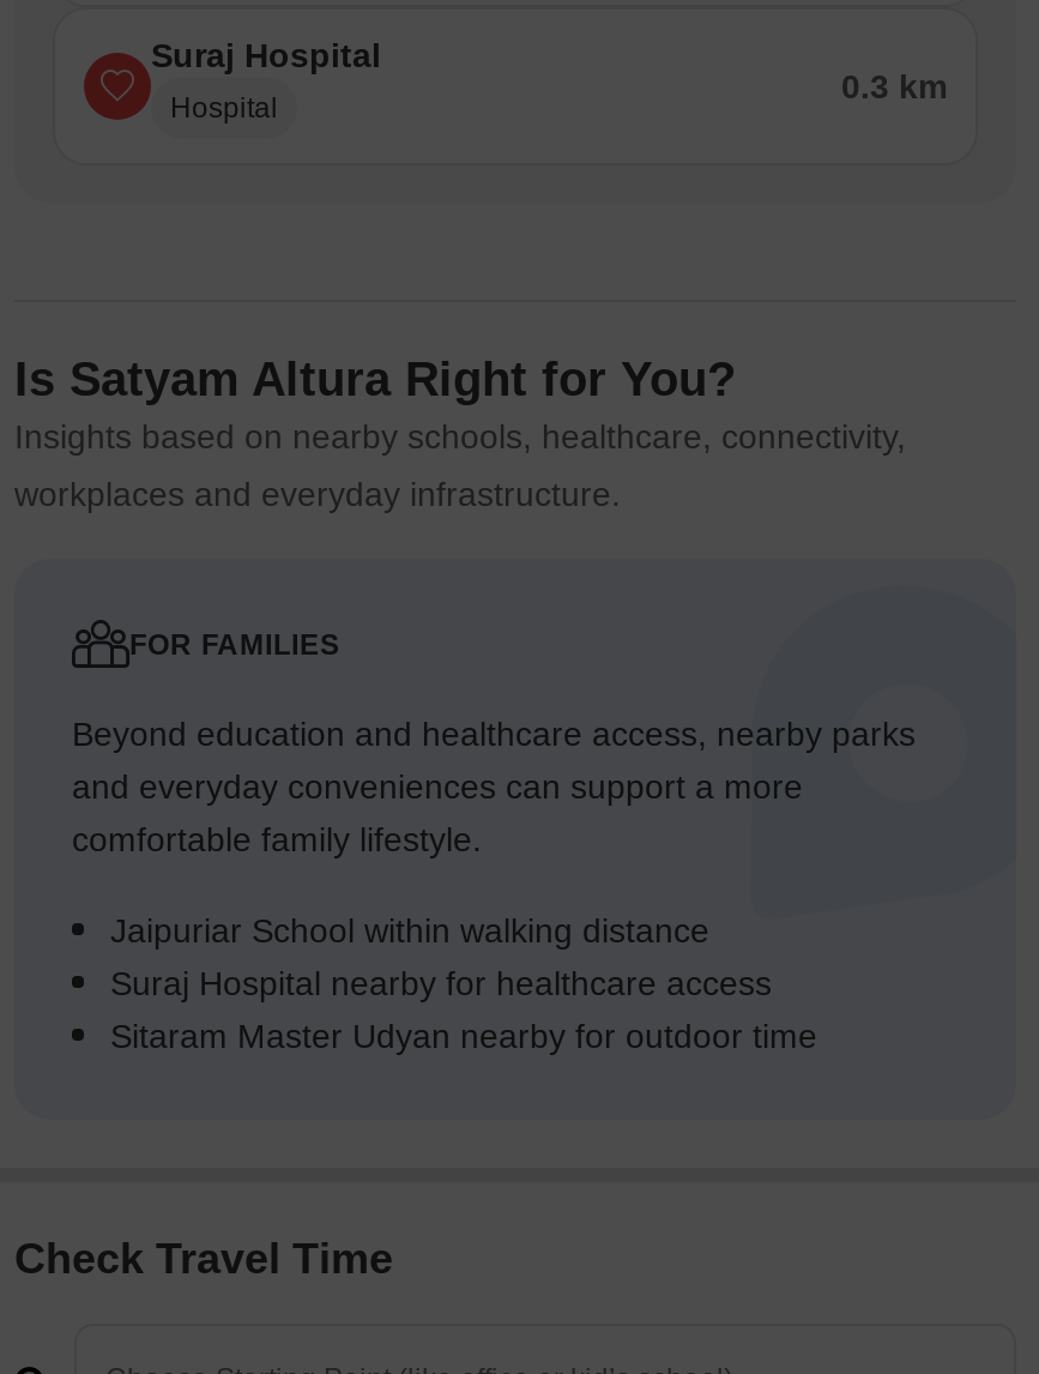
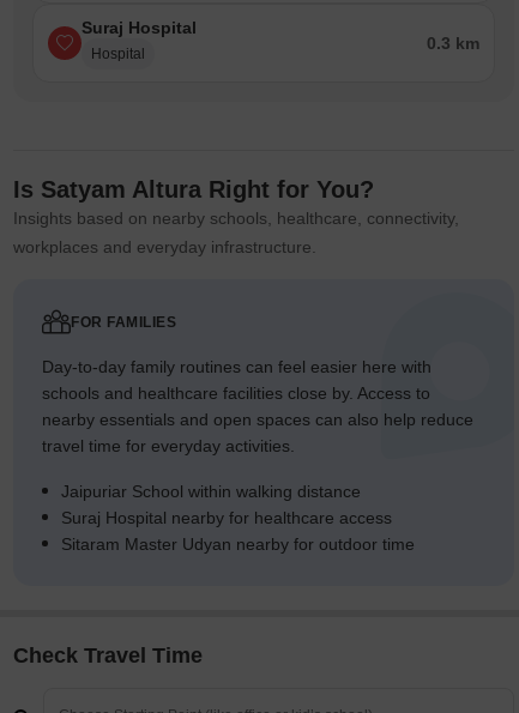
- Beyond education and healthcare access, nearby parks
- and everyday conveniences can support a more
- comfortable family lifestyle.
+ Day-to-day family routines can feel easier here with
+ schools and healthcare facilities close by. Access to
+ nearby essentials and open spaces can also help reduce
+ travel time for everyday activities.
